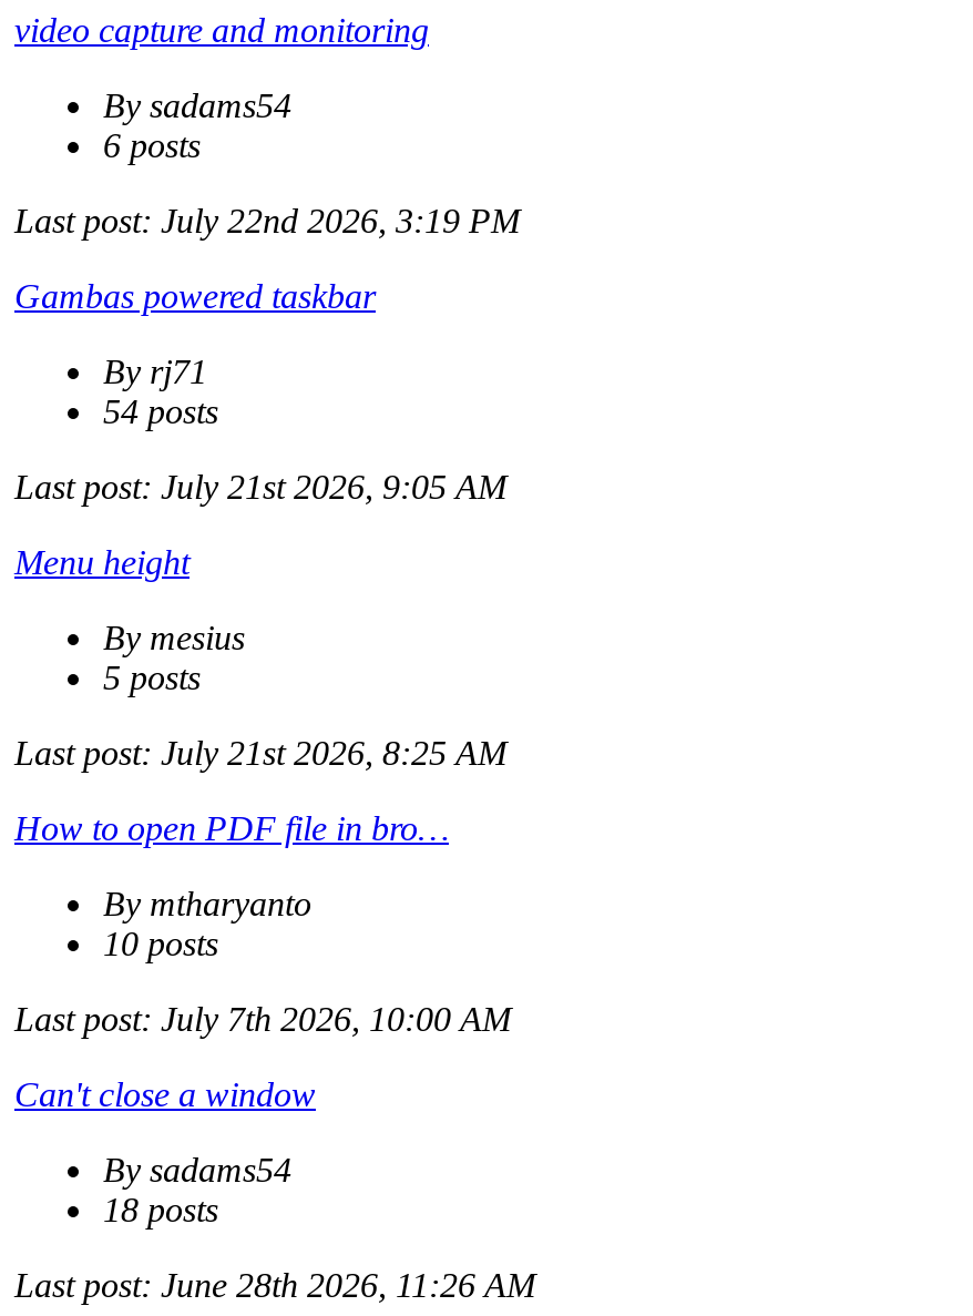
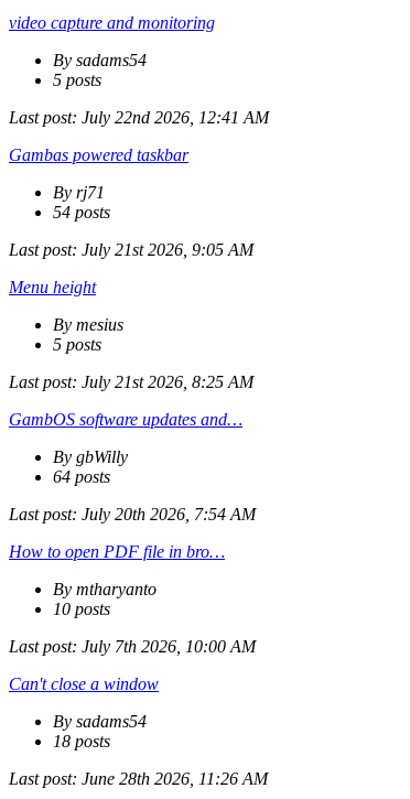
- 6 posts
+ 5 posts

- Last post: July 22nd 2026, 3:19 PM
+ Last post: July 22nd 2026, 12:41 AM

+ GambOS software updates and…
+ By gbWilly
+ 64 posts
+ Last post: July 20th 2026, 7:54 AM
